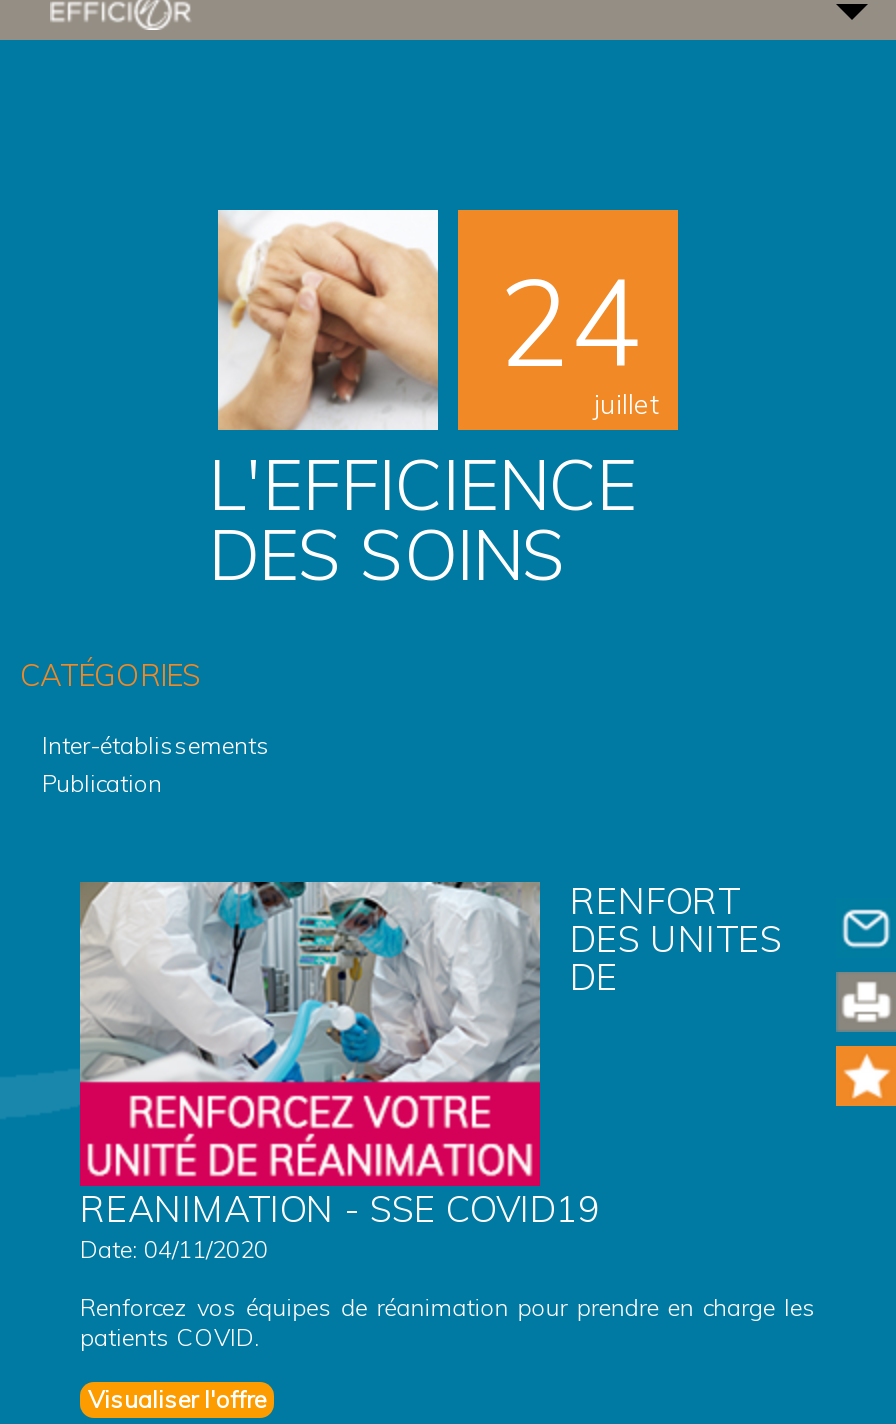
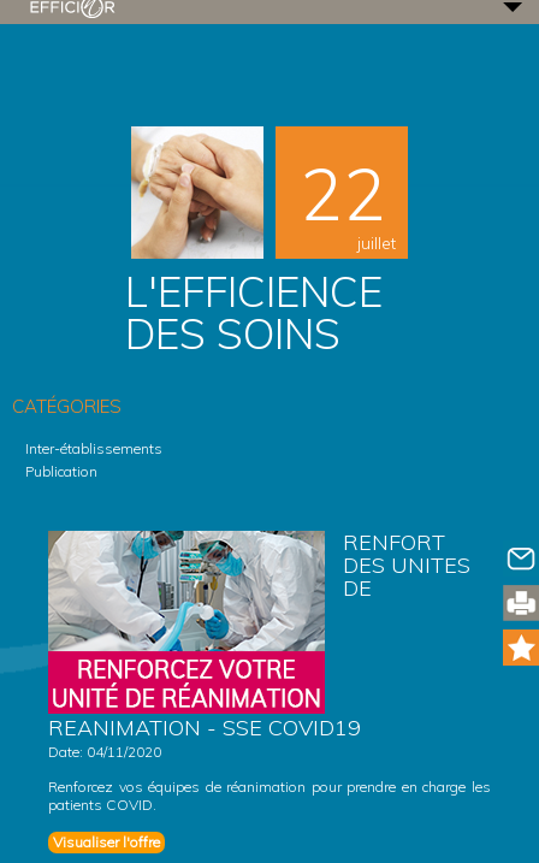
- 24
+ 22
